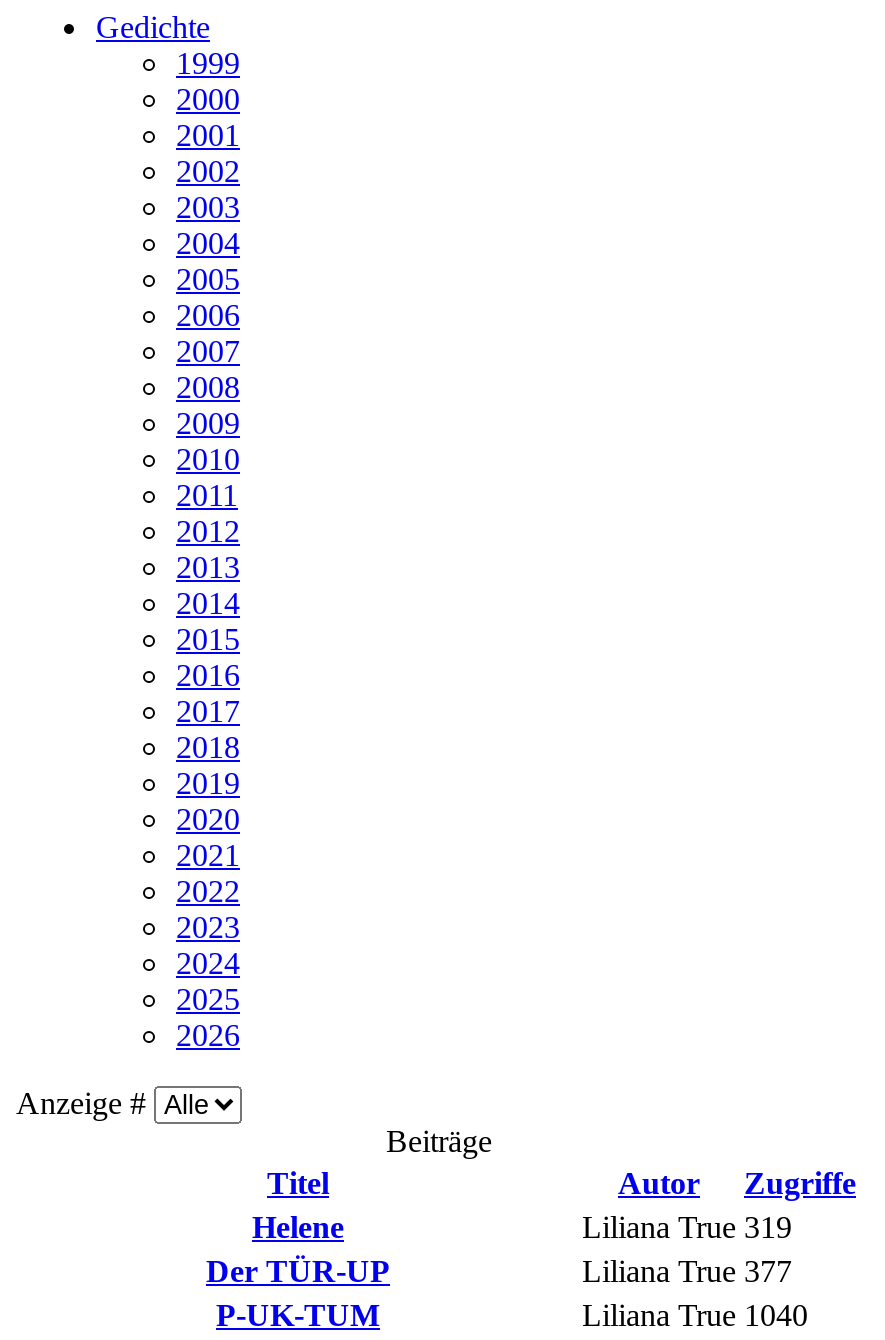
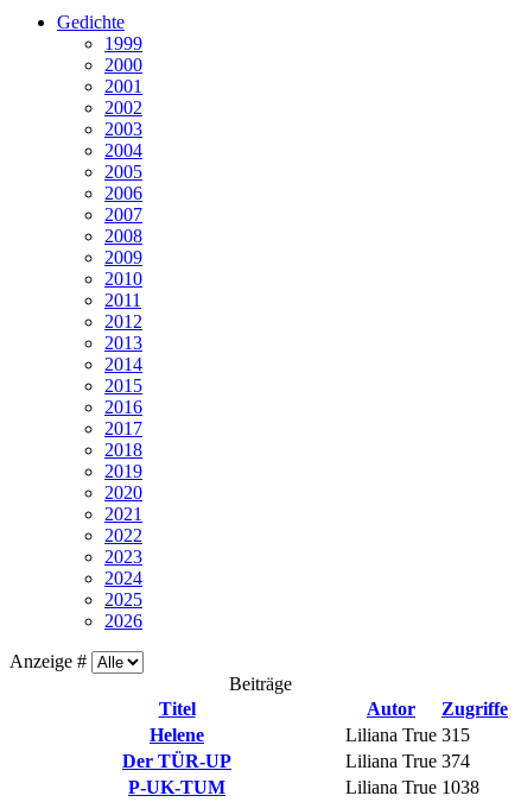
- Liliana True 319
+ Liliana True 315

- Liliana True 377
+ Liliana True 374

- Liliana True 1040
+ Liliana True 1038
